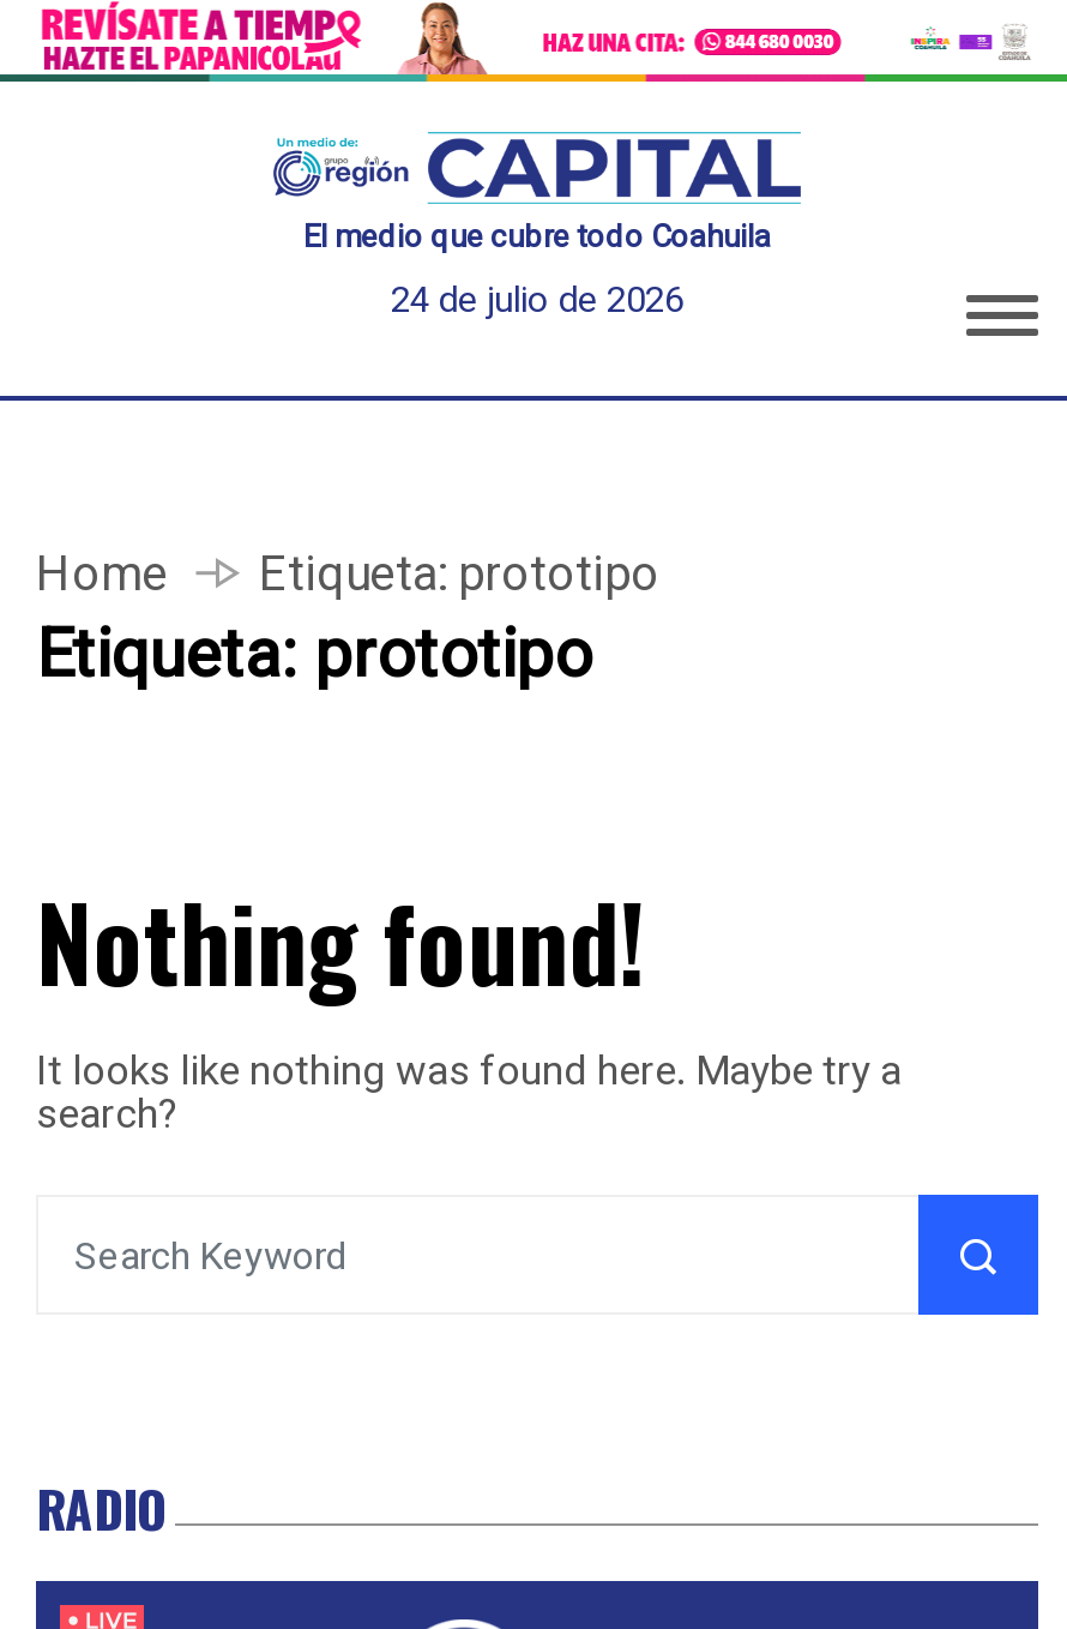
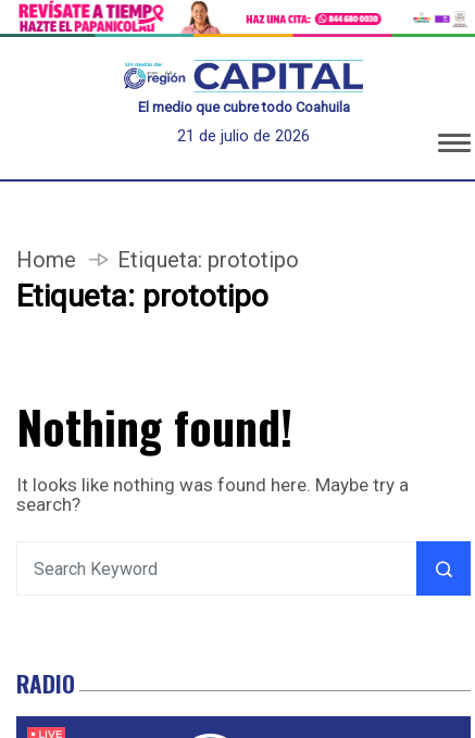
- 24 de julio de 2026
+ 21 de julio de 2026
